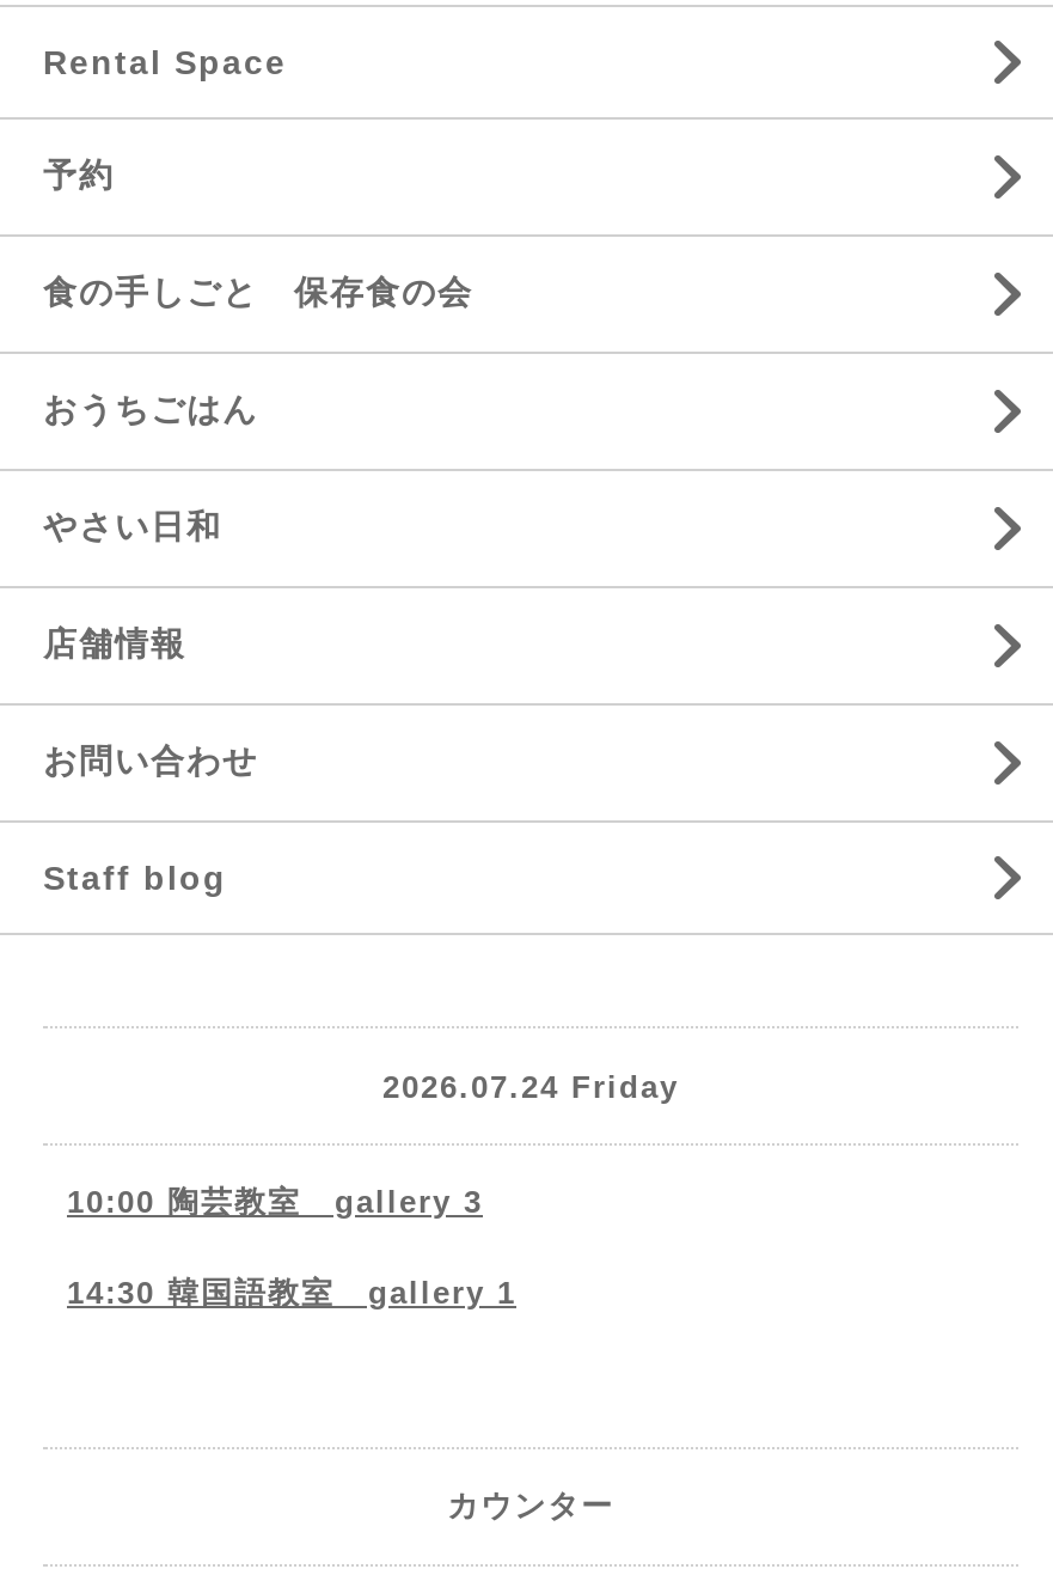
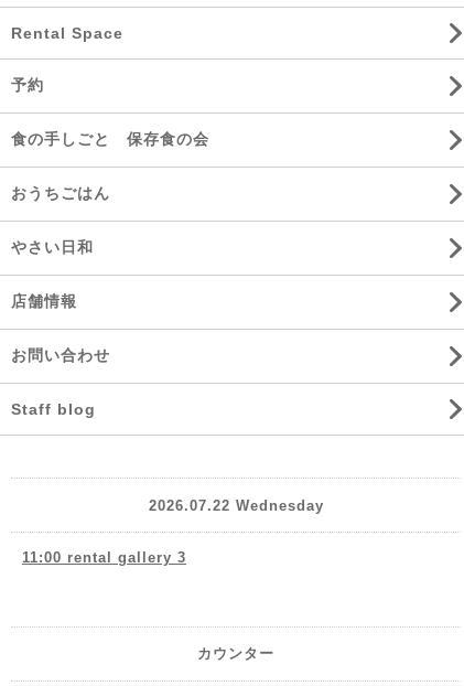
- 2026.07.24 Friday
- 10:00 陶芸教室 gallery 3
- 14:30 韓国語教室 gallery 1
+ 2026.07.22 Wednesday
+ 11:00 rental gallery 3
